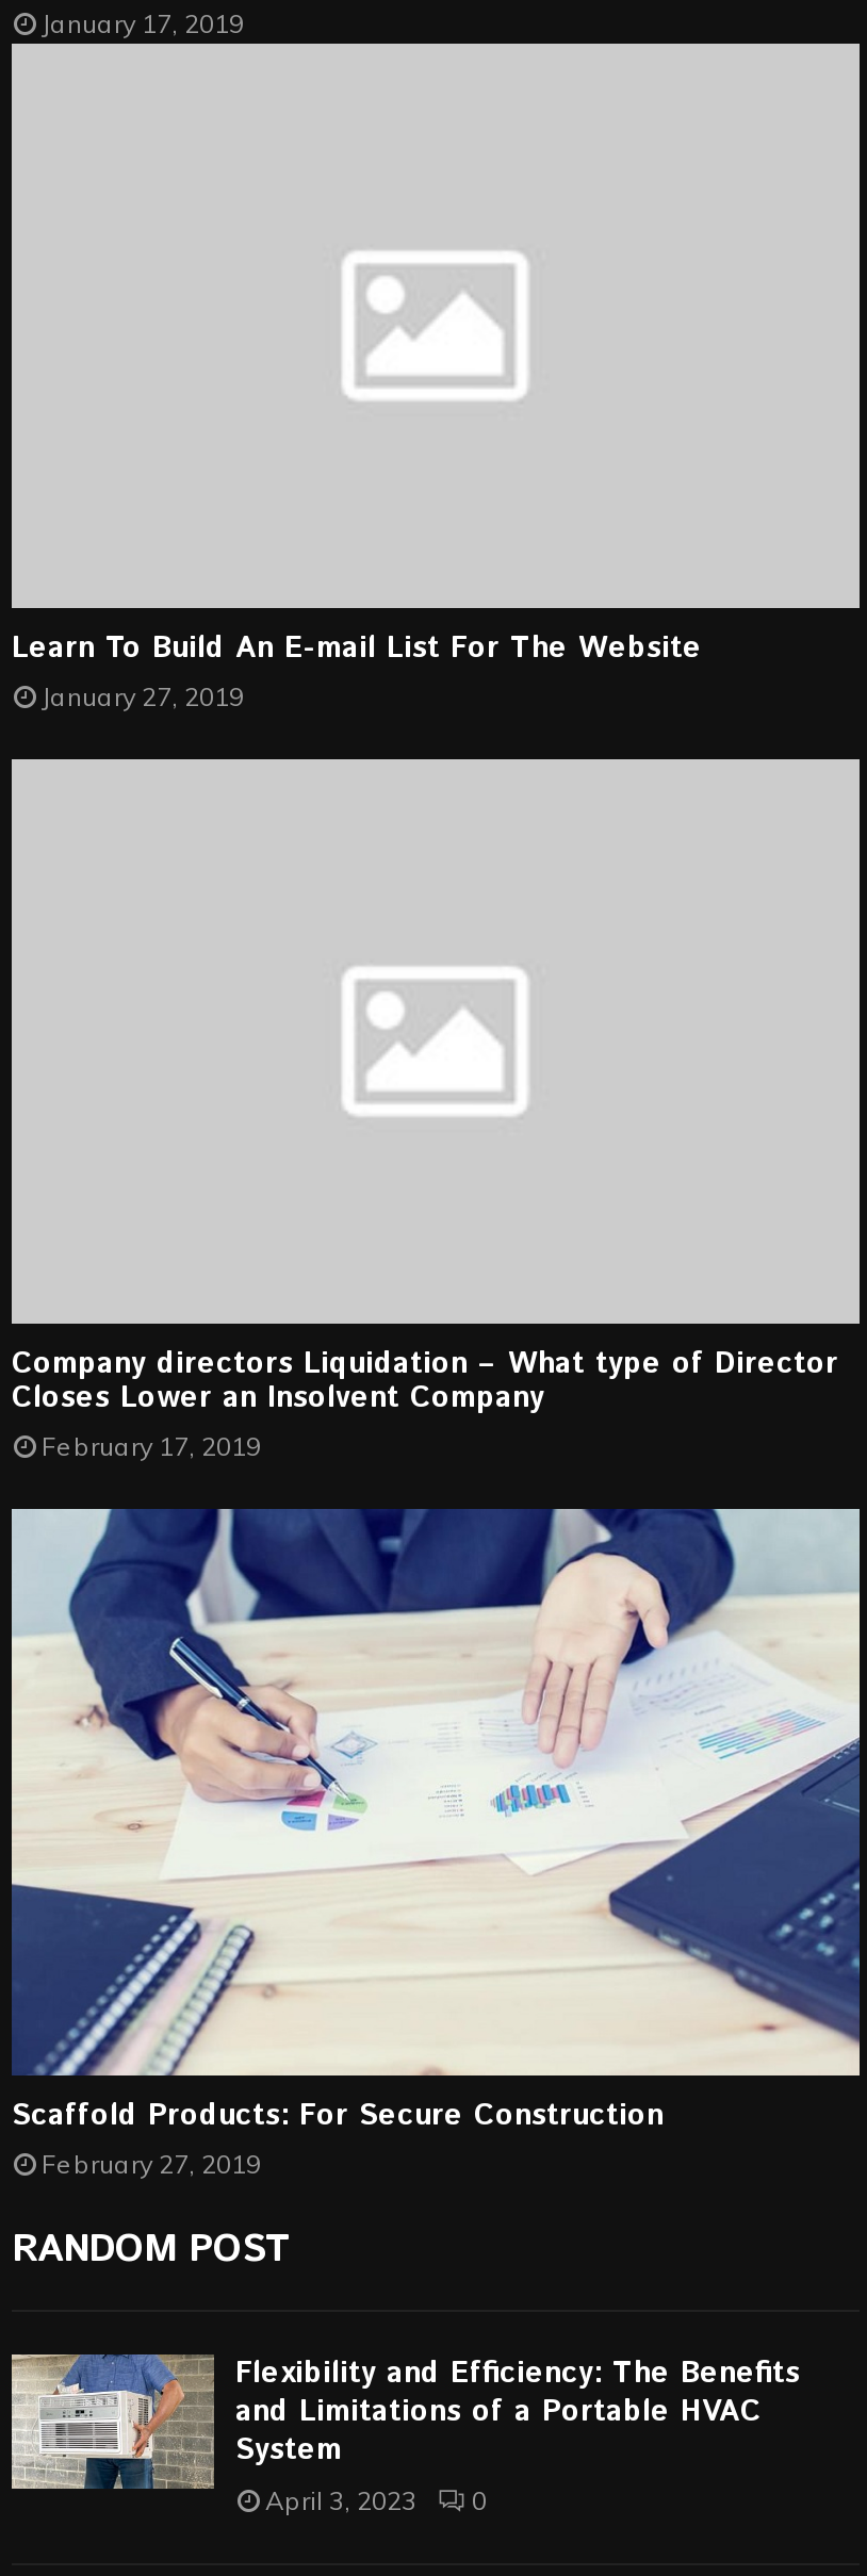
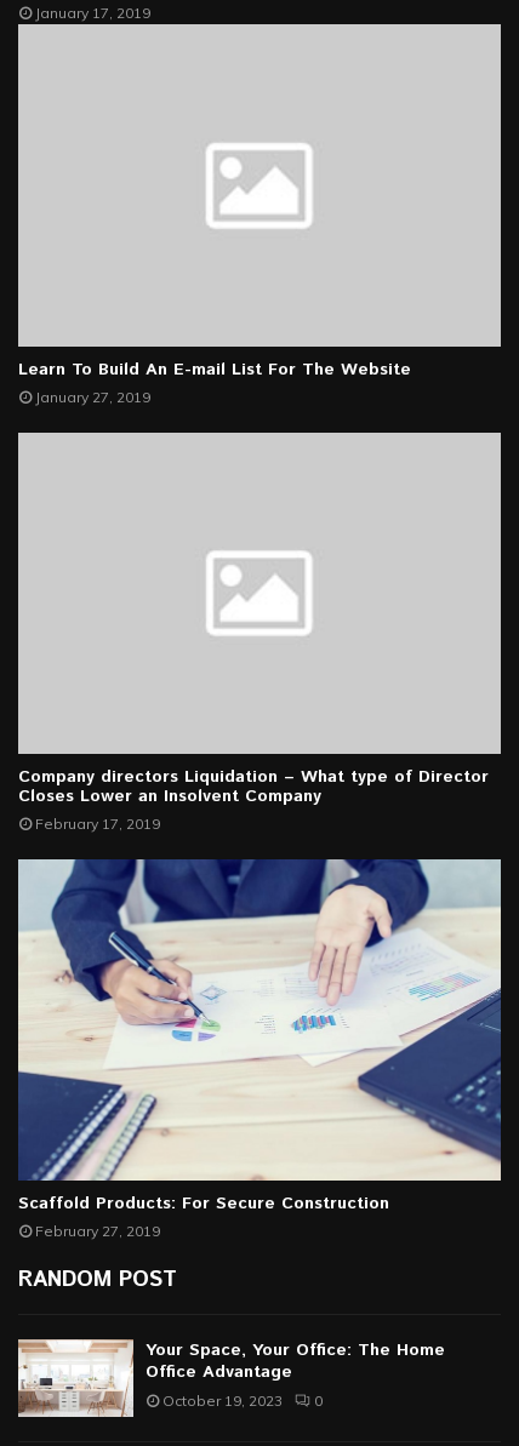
- [image]
- Flexibility and Efficiency: The Benefits
- and Limitations of a Portable HVAC
- System
- April 3, 2023
+ [image]
+ Your Space, Your Office: The Home
+ Office Advantage
+ October 19, 2023
